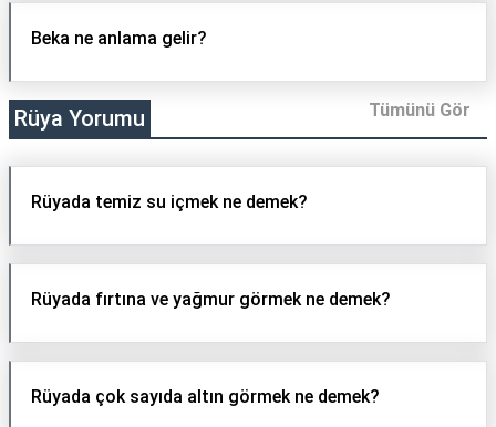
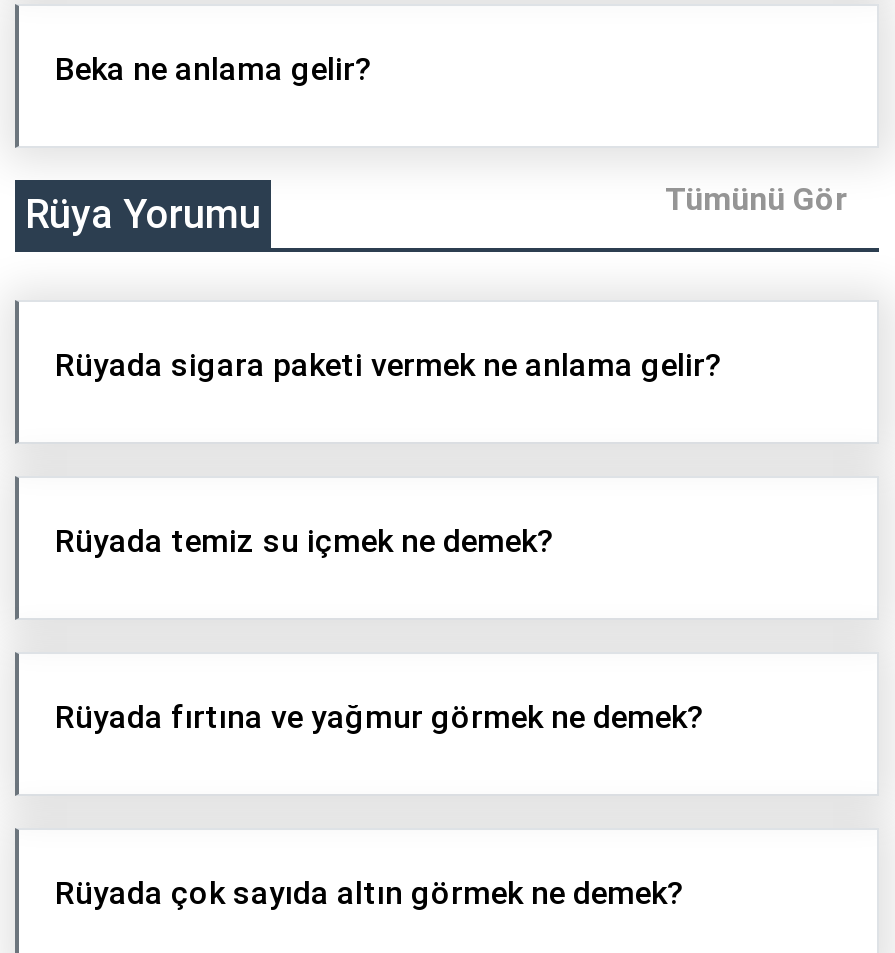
+ Rüyada sigara paketi vermek ne anlama gelir?
